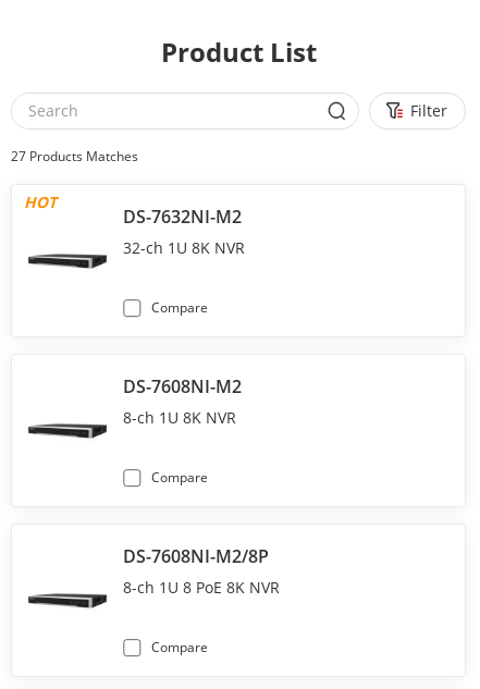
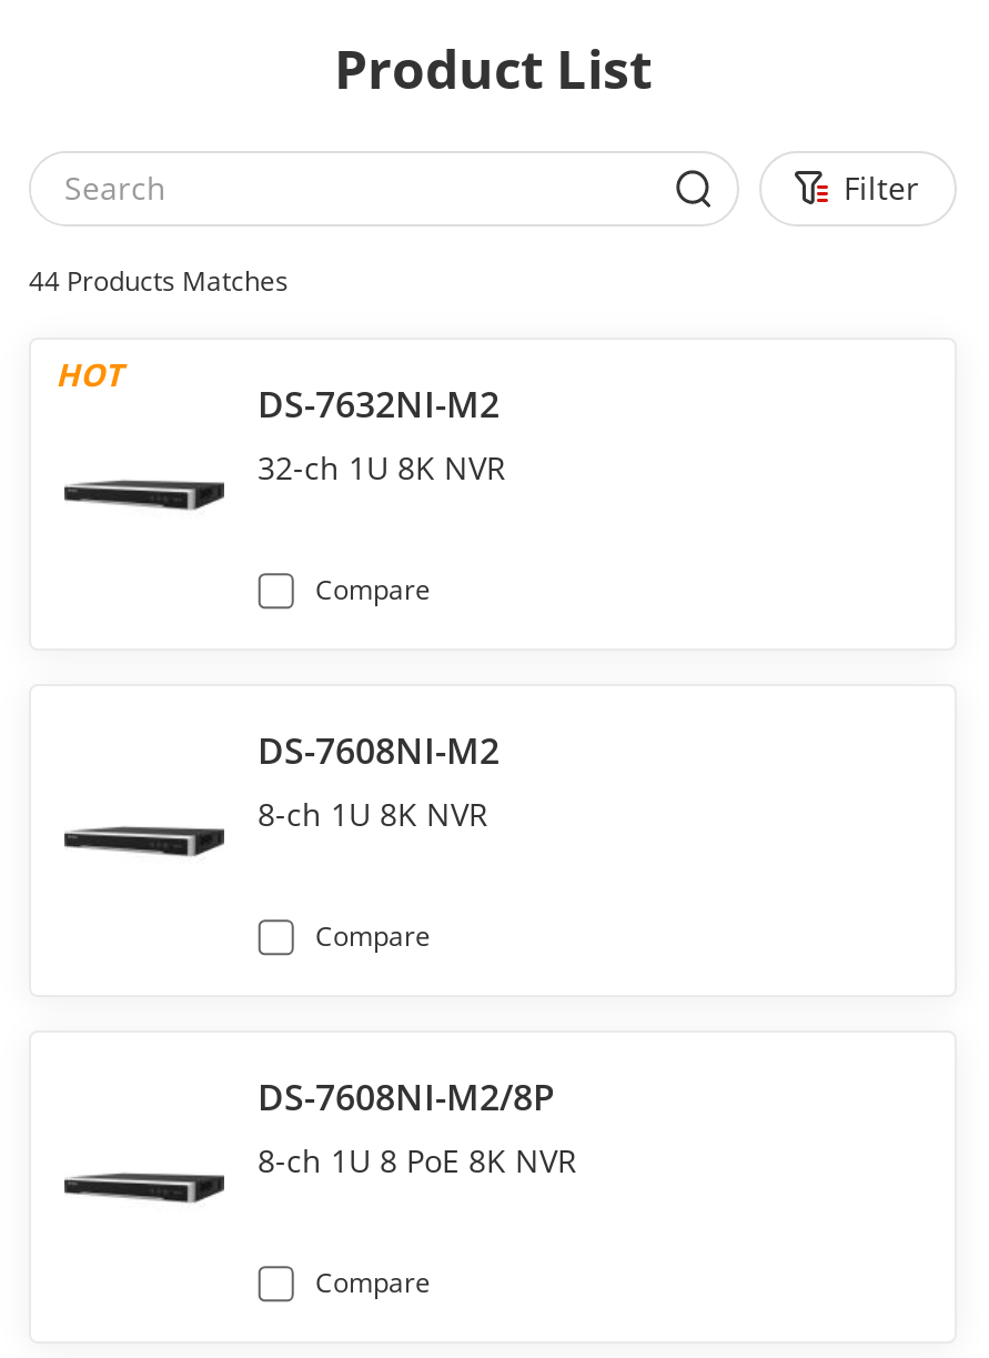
- 27 Products Matches
+ 44 Products Matches
